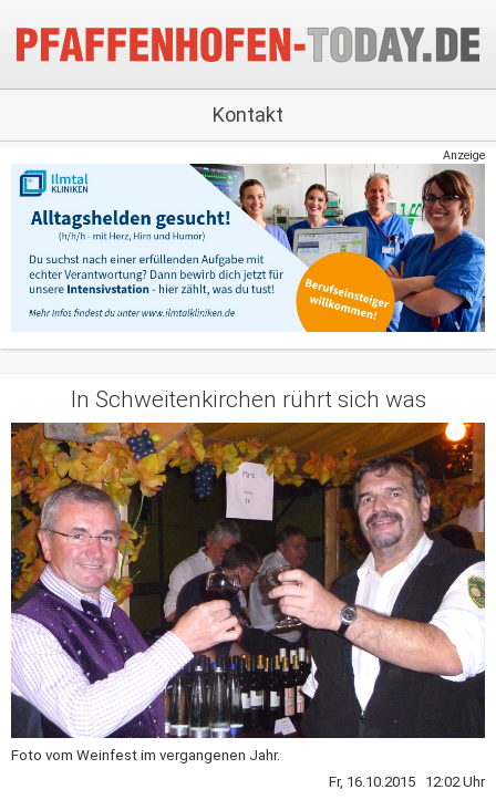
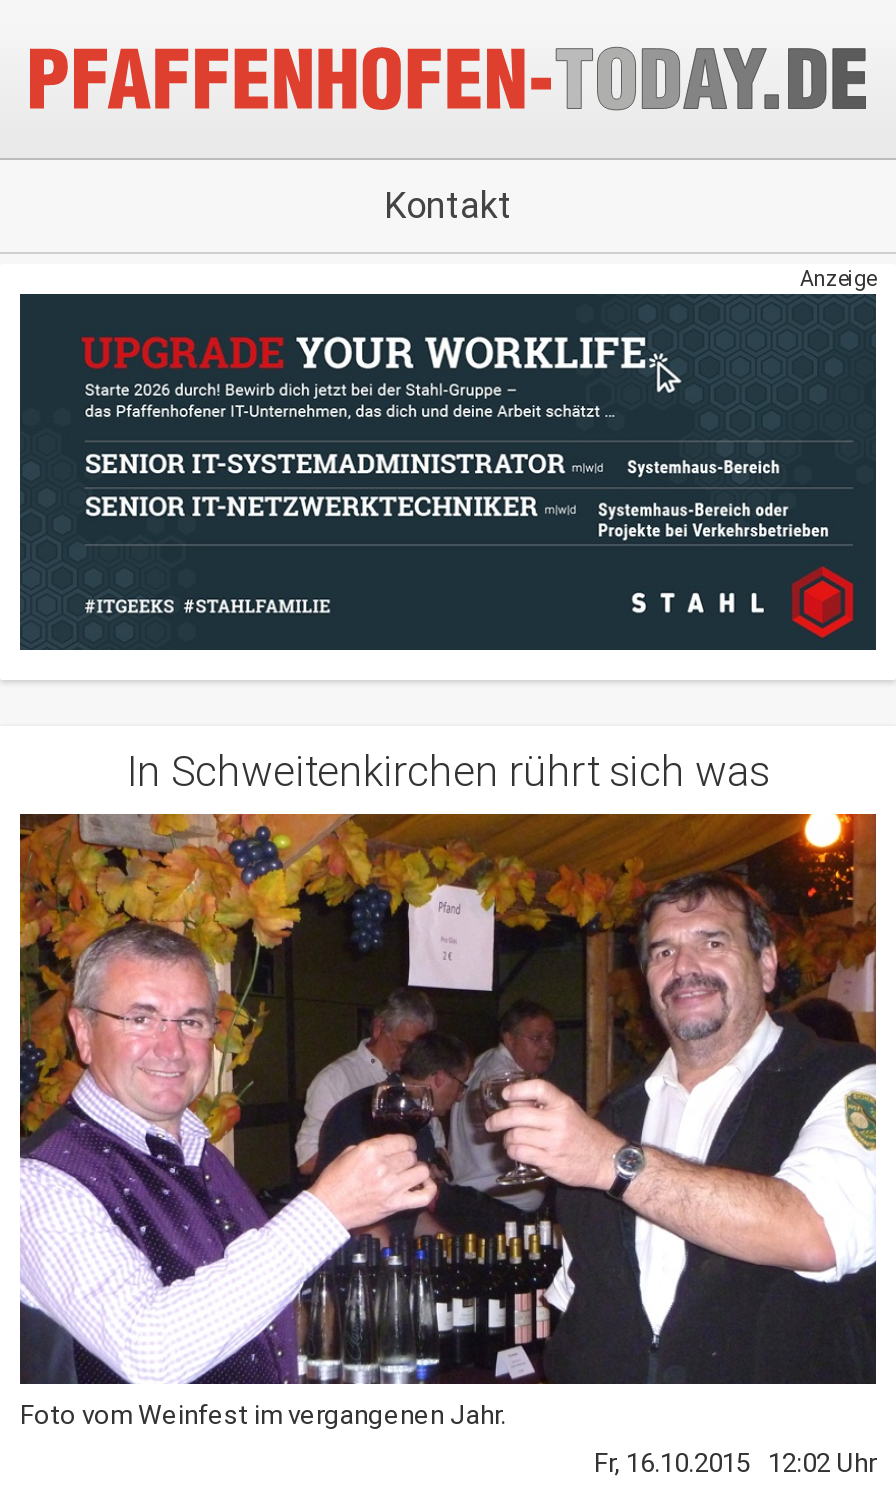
- [image]
+ [image]
